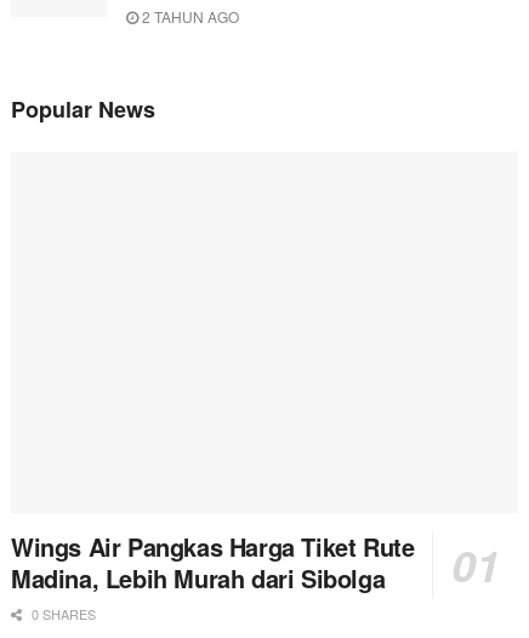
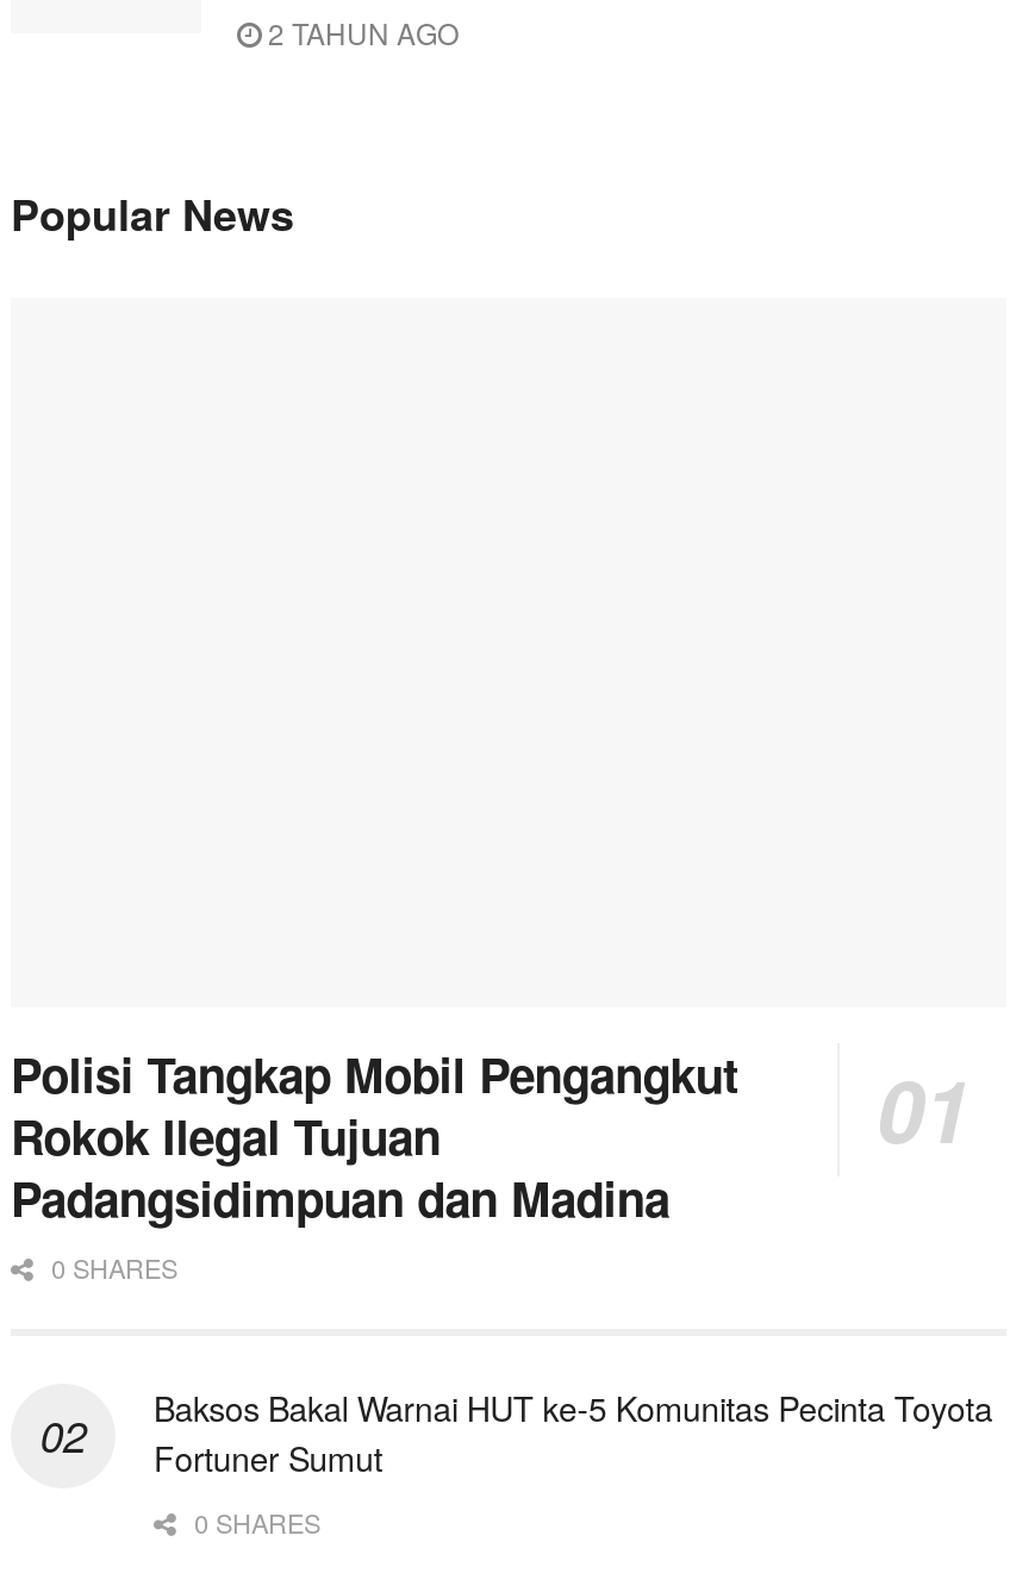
- Wings Air Pangkas Harga Tiket Rute
- Madina, Lebih Murah dari Sibolga
+ Polisi Tangkap Mobil Pengangkut
+ Rokok Ilegal Tujuan
+ Padangsidimpuan dan Madina
+ 0 SHARES
+ Baksos Bakal Warnai HUT ke-5 Komunitas Pecinta Toyota
+ Fortuner Sumut
